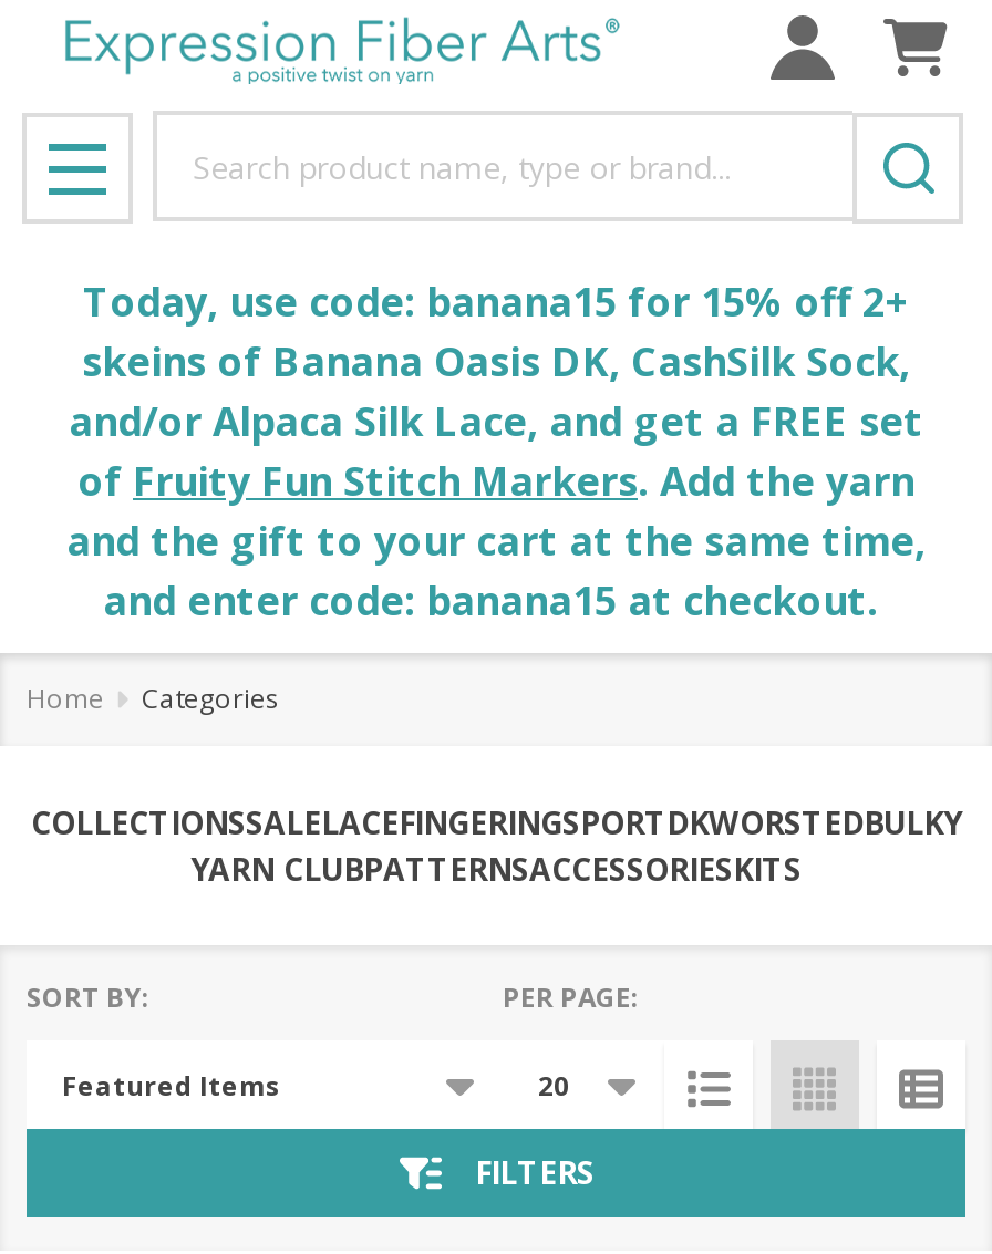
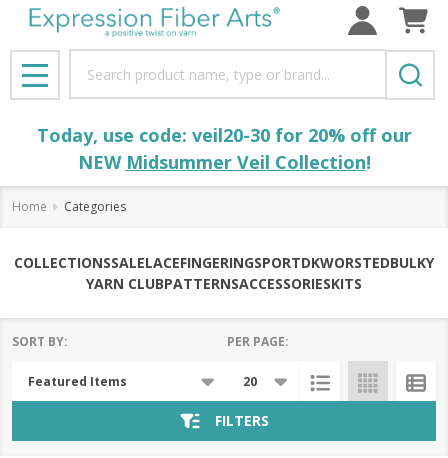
- Today, use code: banana15 for 15% off 2+
- skeins of Banana Oasis DK, CashSilk Sock,
- and/or Alpaca Silk Lace, and get a FREE set
- of Fruity Fun Stitch Markers. Add the yarn
- and the gift to your cart at the same time,
- and enter code: banana15 at checkout.
+ Today, use code: veil20-30 for 20% off our
+ NEW Midsummer Veil Collection!
